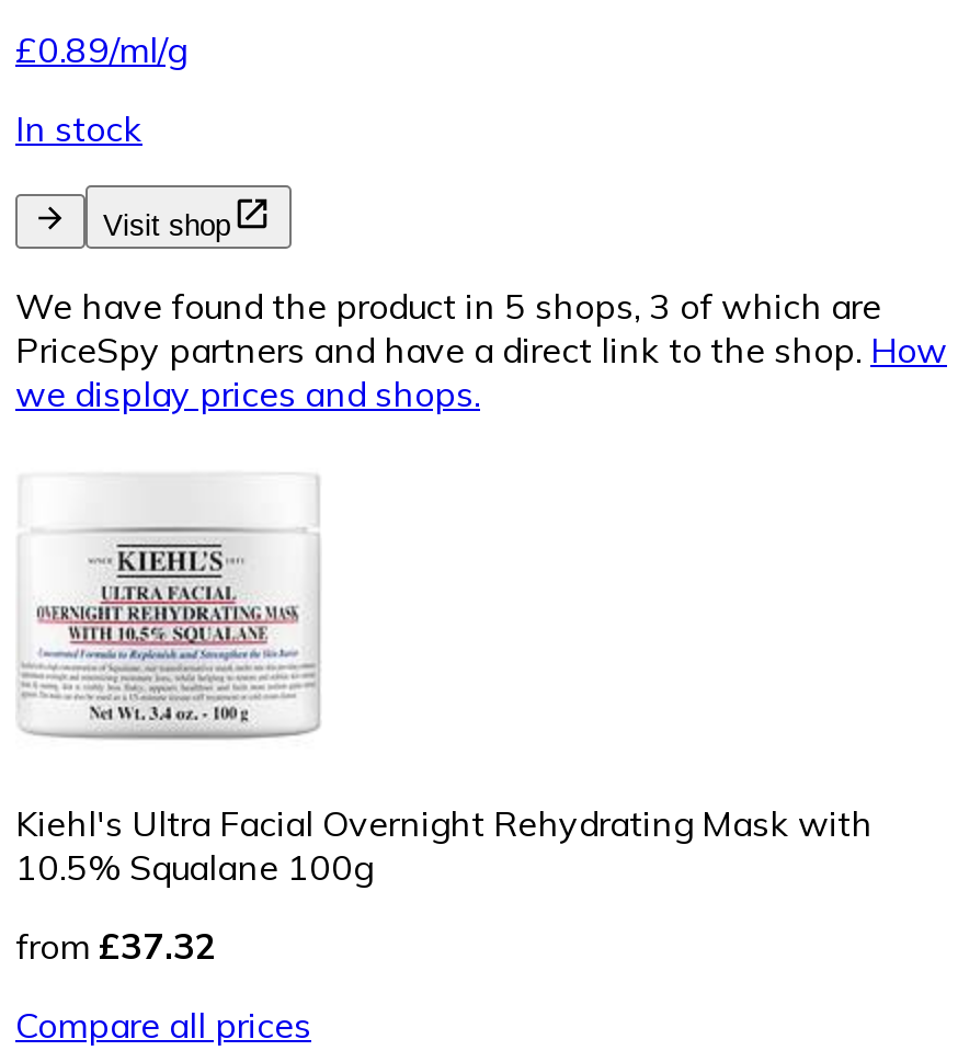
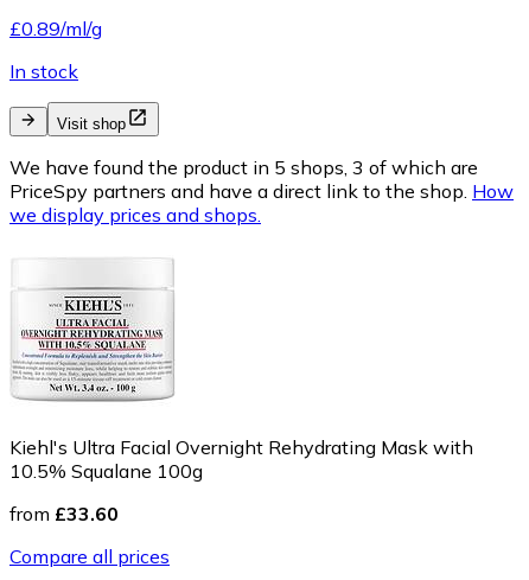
- from £37.32
+ from £33.60
